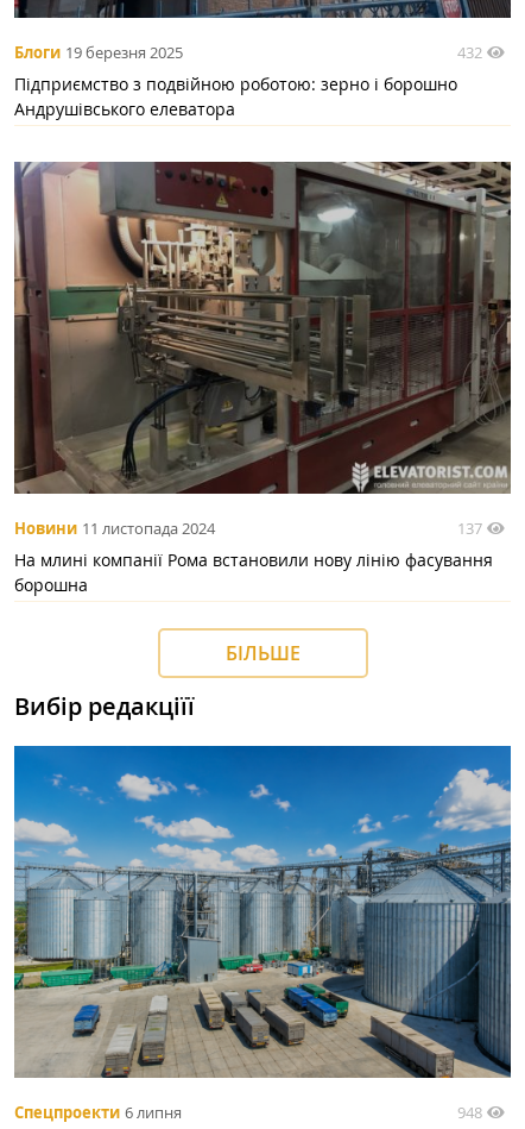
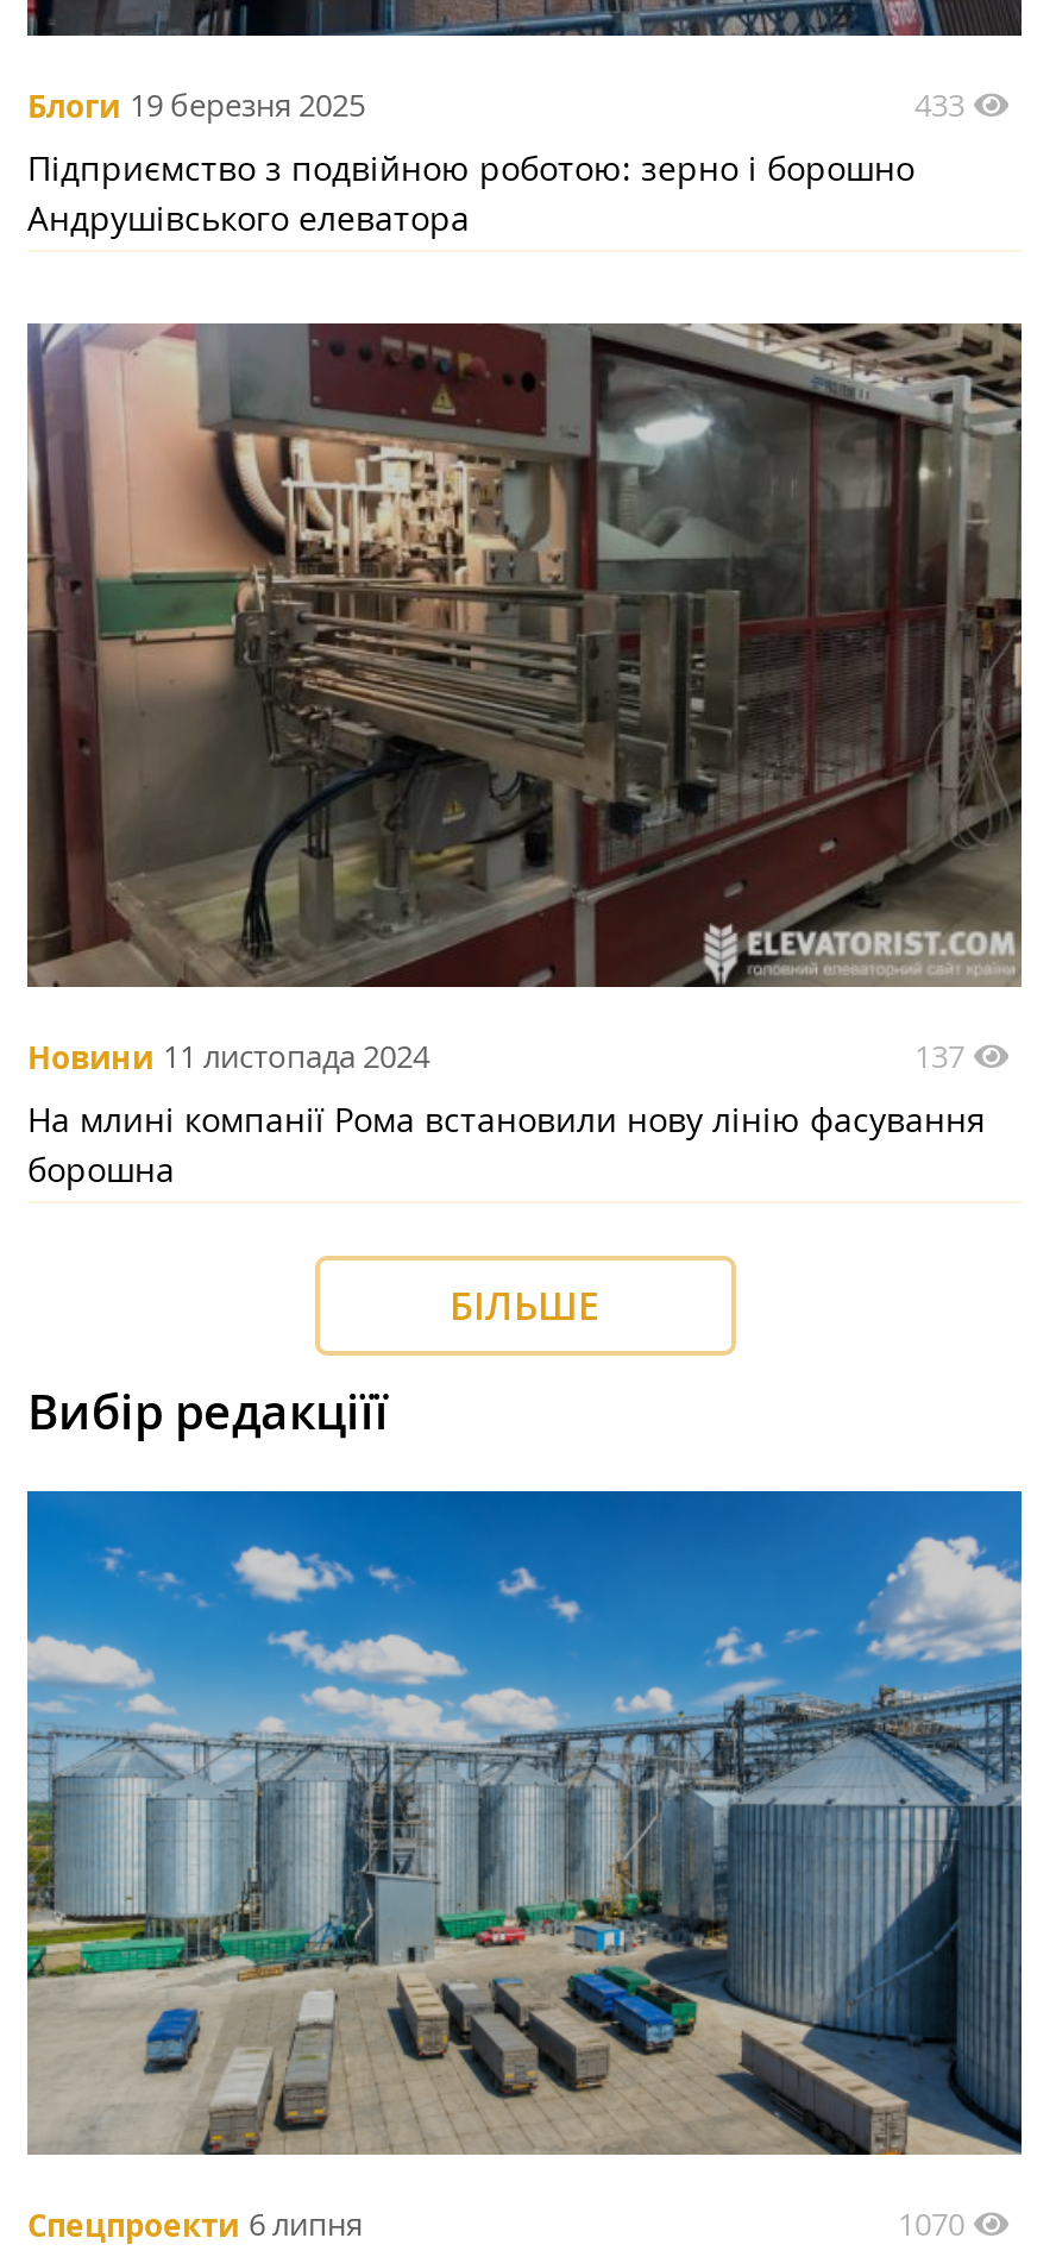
- 432
+ 433

- 948
+ 1070
